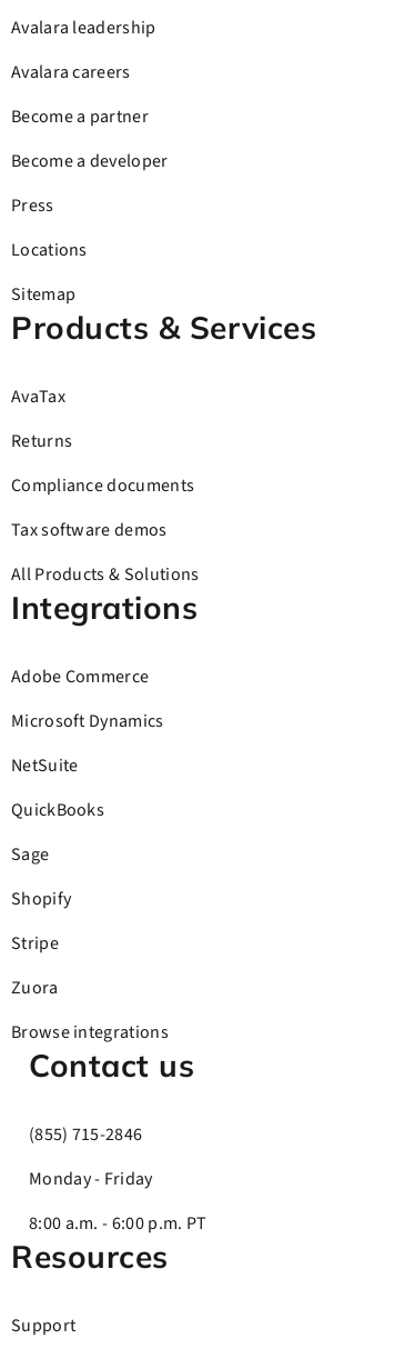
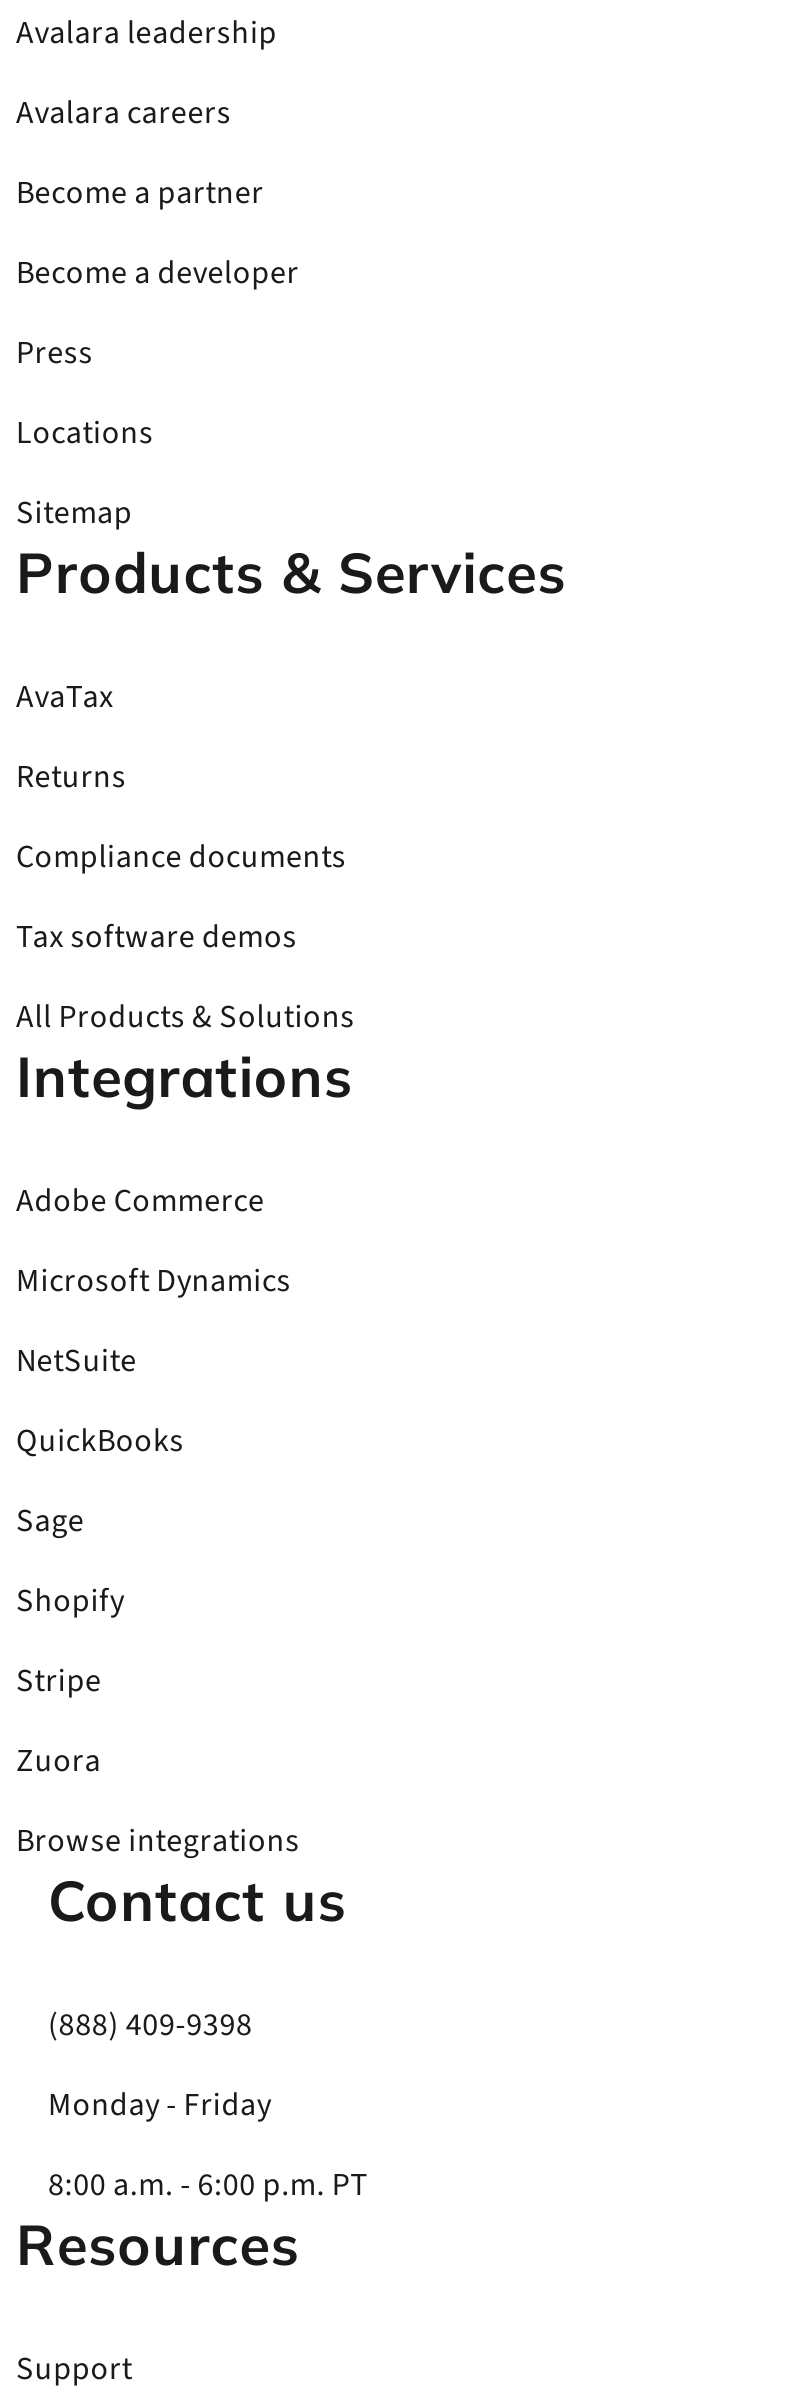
- (855) 715-2846
+ (888) 409-9398
